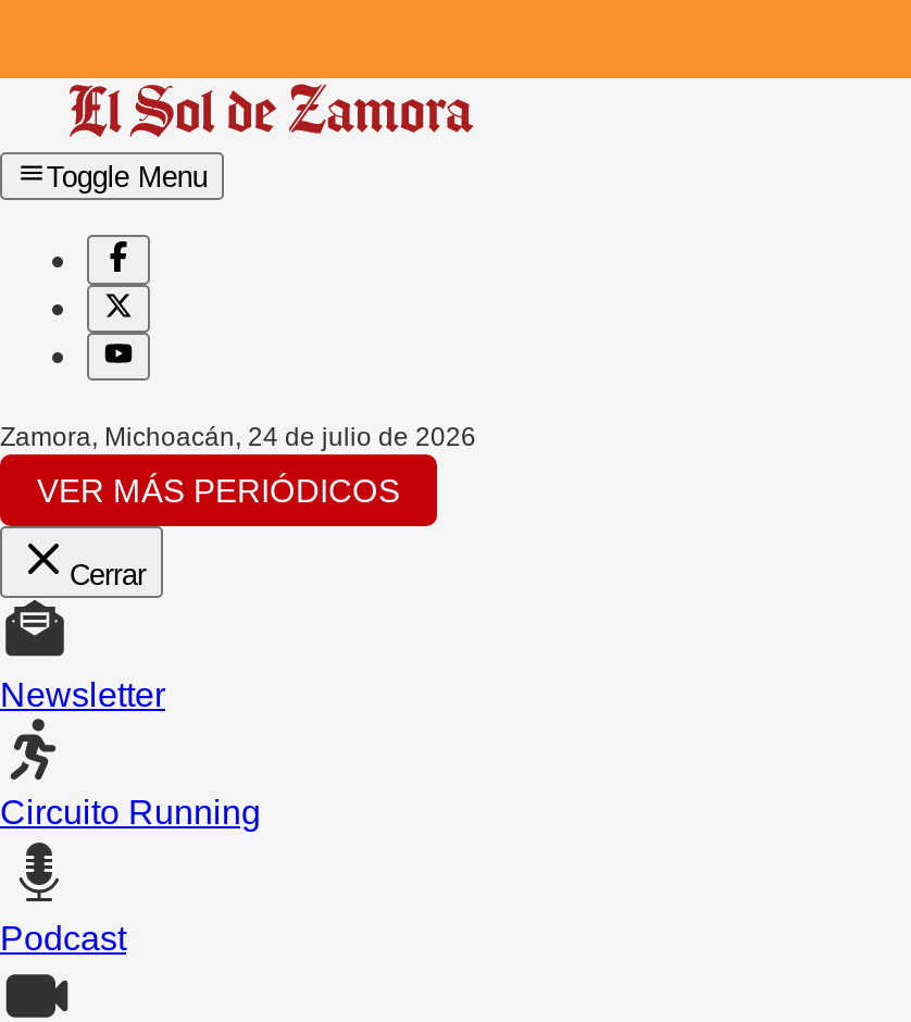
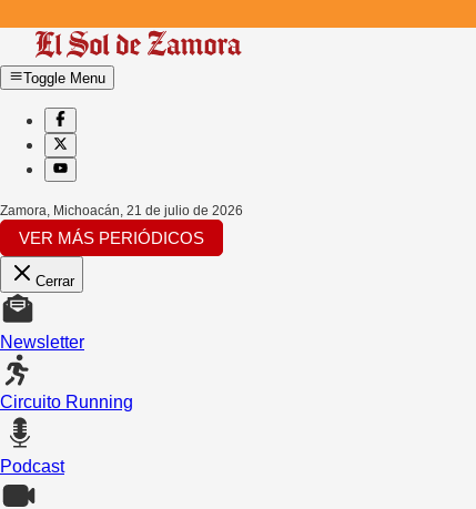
- Zamora, Michoacán, 24 de julio de 2026
+ Zamora, Michoacán, 21 de julio de 2026
